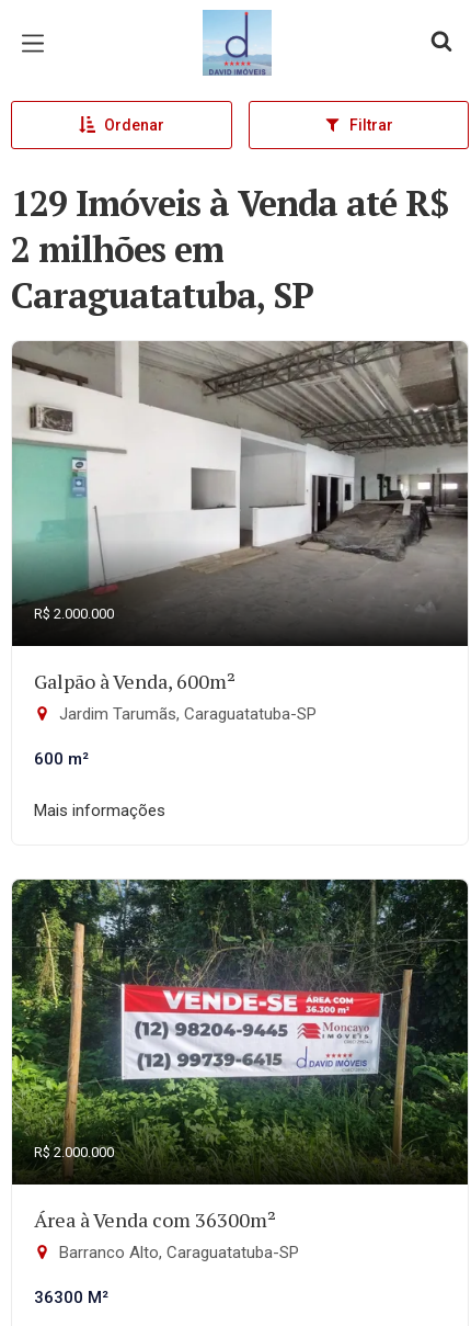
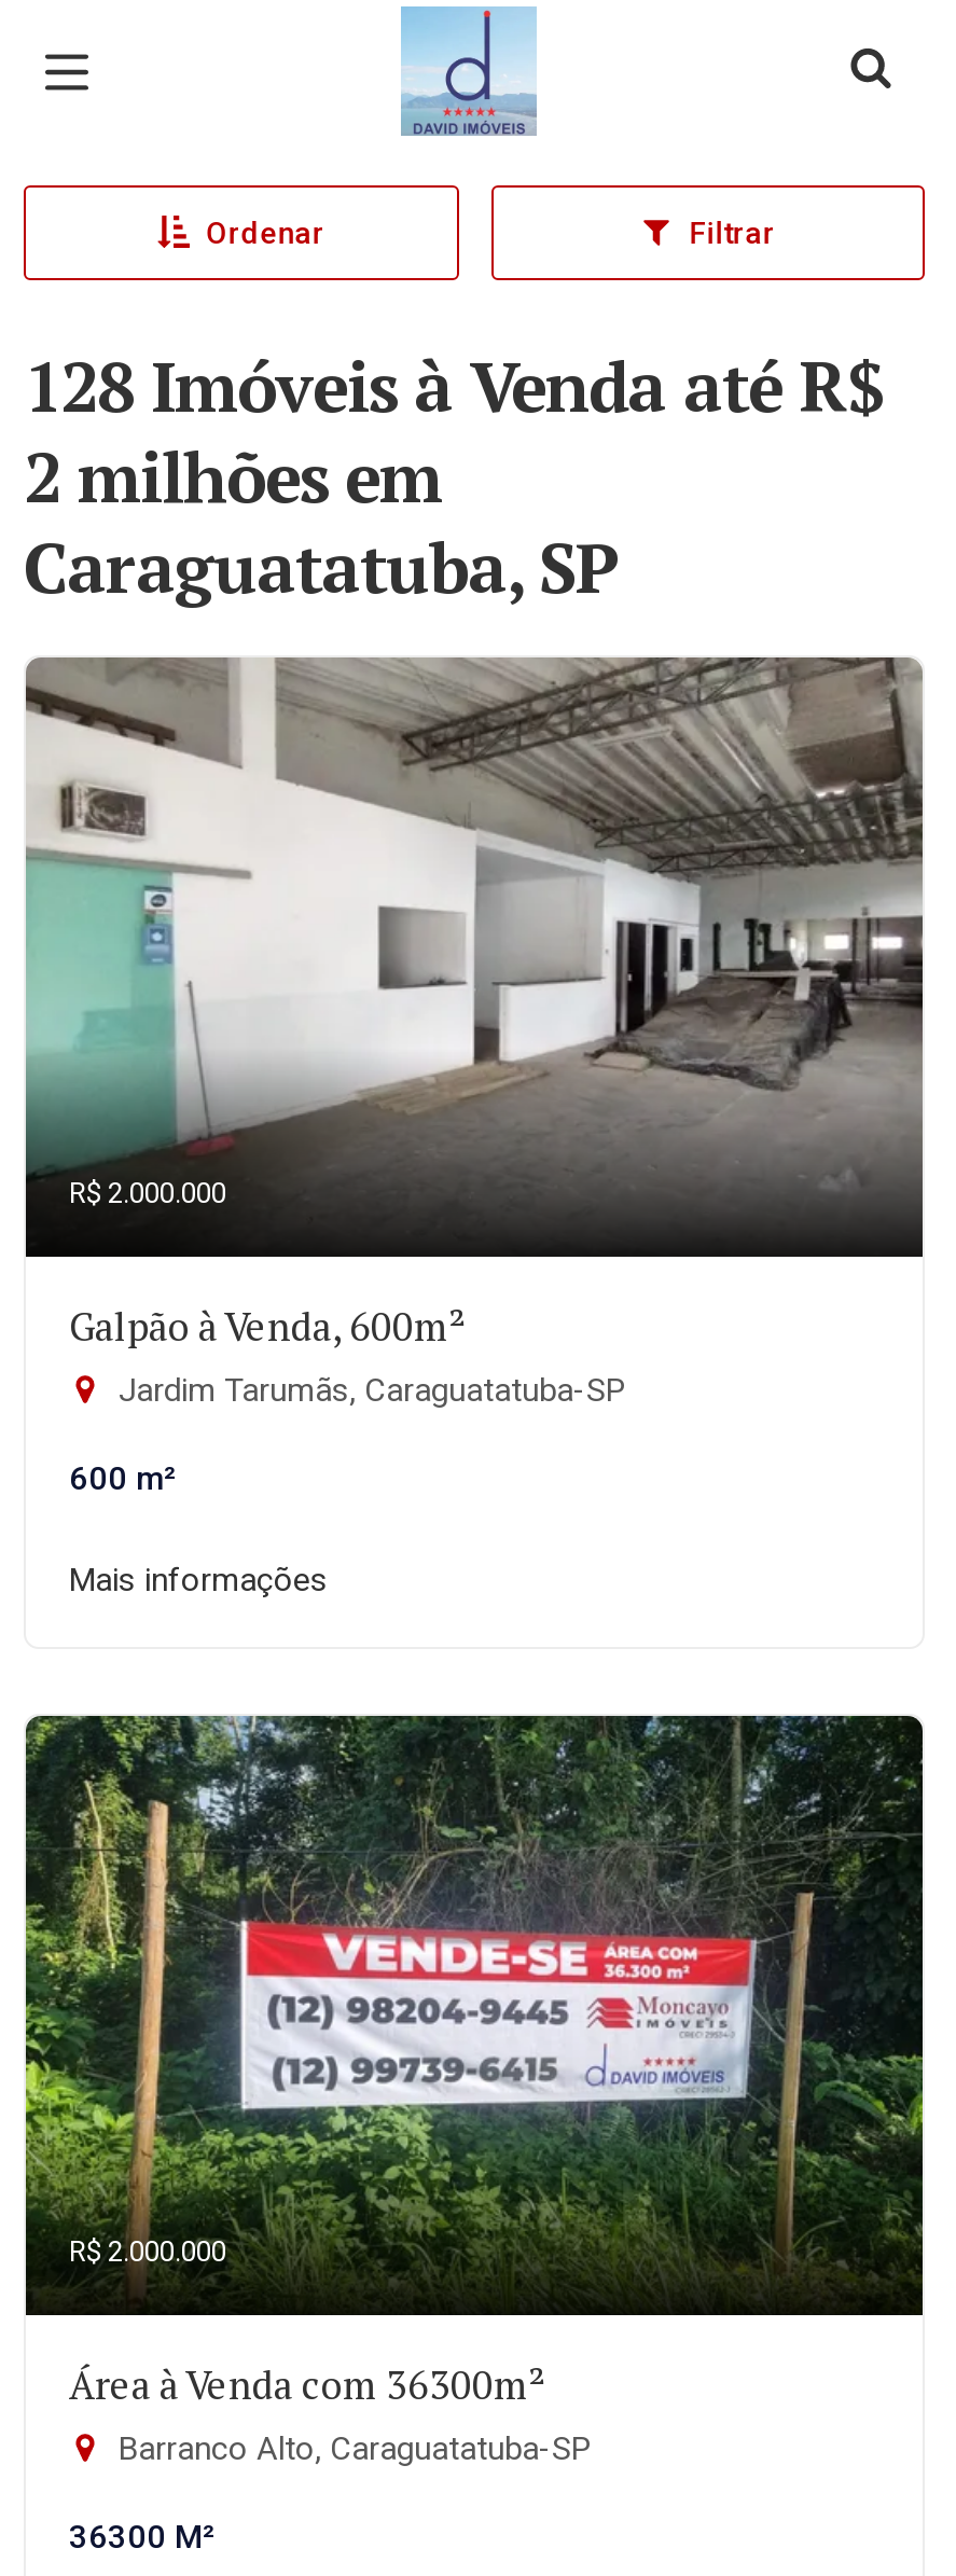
- 129 Imóveis à Venda até R$
+ 128 Imóveis à Venda até R$
